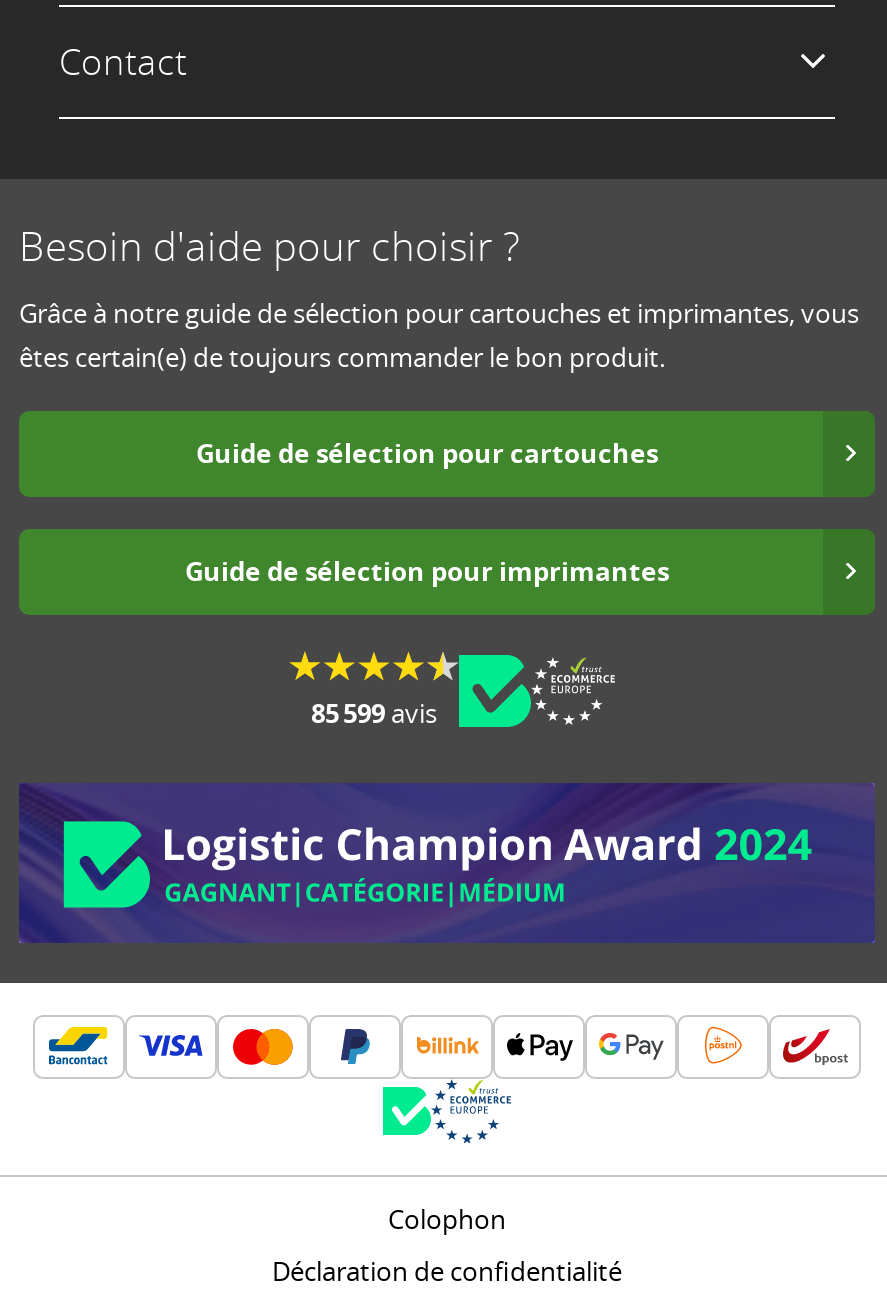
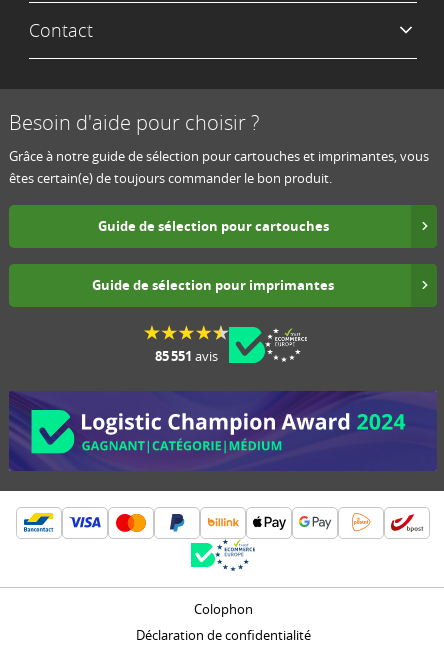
- 85 599 avis
+ 85 551 avis
